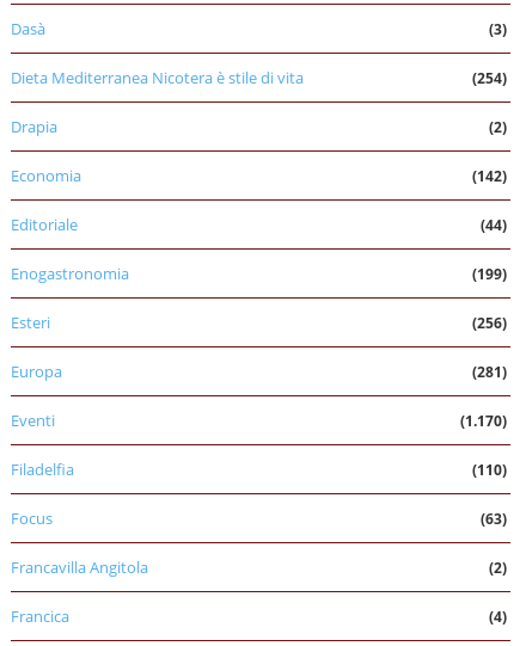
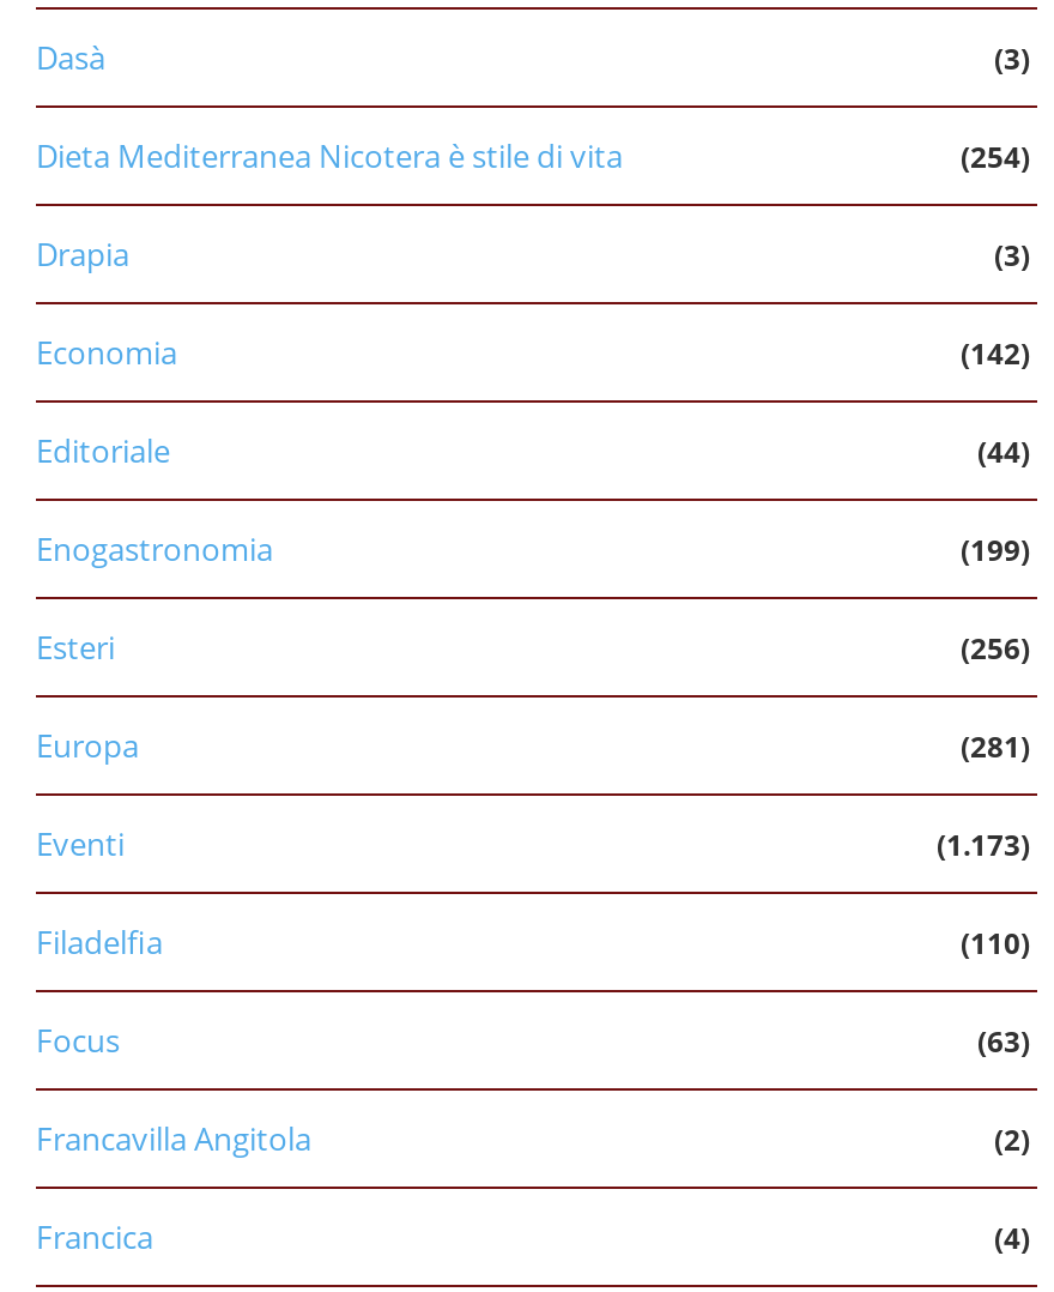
- (2)
+ (3)

- (1.170)
+ (1.173)
